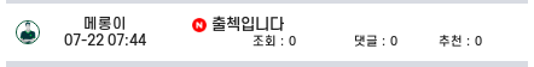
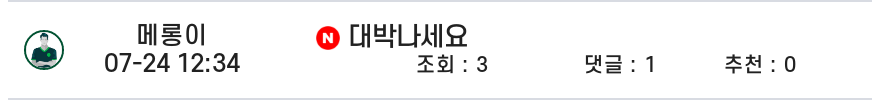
- 출첵입니다
- 조회 : 0
- 댓글 : 0
+ 대박나세요
+ 조회 : 3
+ 댓글 : 1

- 07-22 07:44
+ 07-24 12:34
